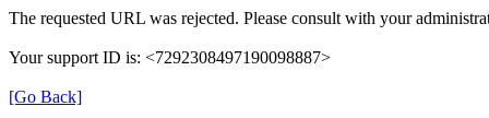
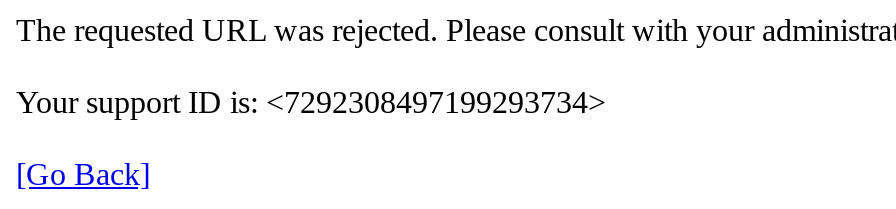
- Your support ID is: <7292308497190098887>
+ Your support ID is: <7292308497199293734>
